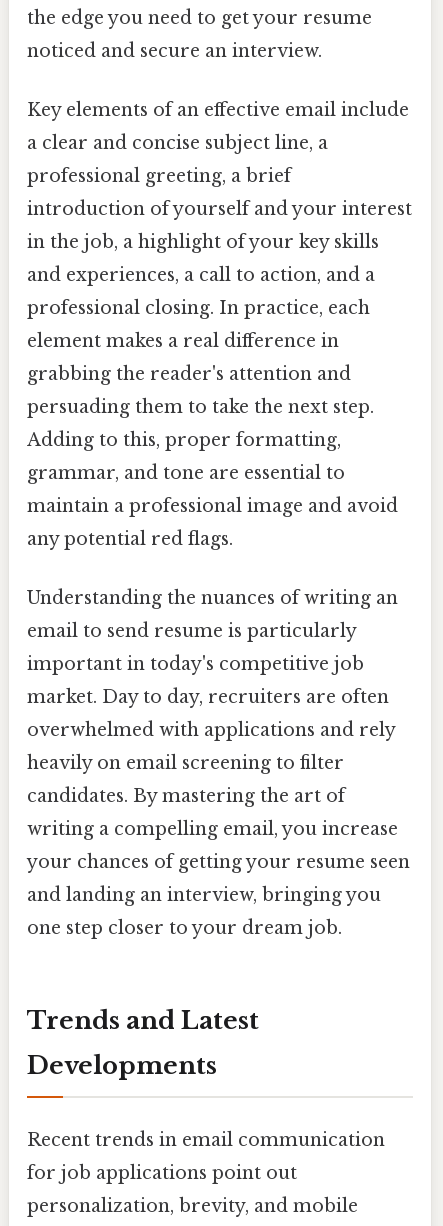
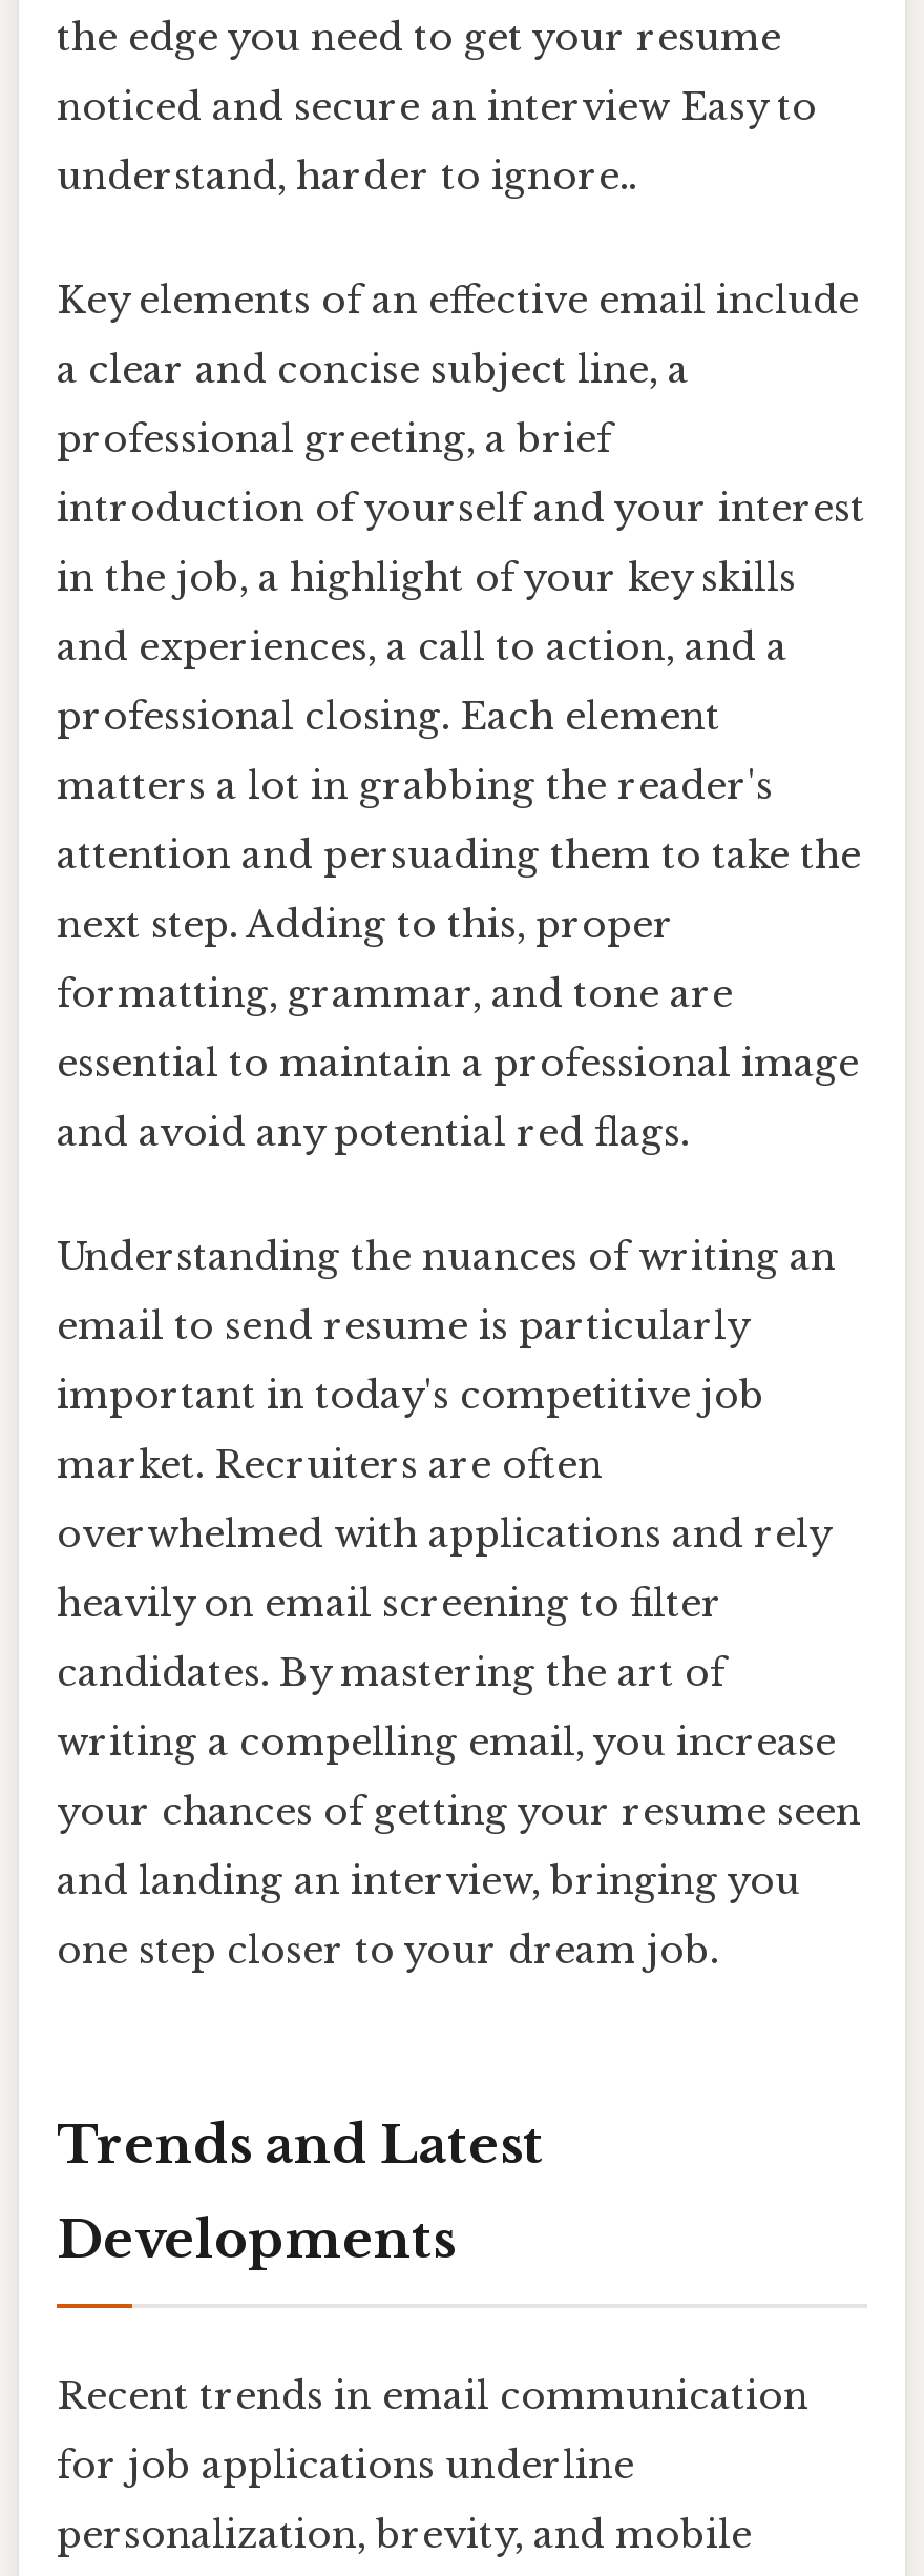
- noticed and secure an interview.
+ noticed and secure an interview Easy to
+ understand, harder to ignore..

moved down: Key elements of an effective email include | a clear and concise subject line, a | professional greeting, a brief | introduction of yourself and your interest | in the job, a highlight of your key skills | and experiences, a call to action, and a

- professional closing. In practice, each
- element makes a real difference in
- grabbing the reader's attention and
- persuading them to take the next step.
- Adding to this, proper formatting,
- grammar, and tone are essential to
- maintain a professional image and avoid
- any potential red flags.
+ professional closing. Each element
+ matters a lot in grabbing the reader's
+ attention and persuading them to take the
+ next step. Adding to this, proper
+ formatting, grammar, and tone are
+ essential to maintain a professional image
+ and avoid any potential red flags.

- market. Day to day, recruiters are often
+ market. Recruiters are often

- for job applications point out
+ for job applications underline
